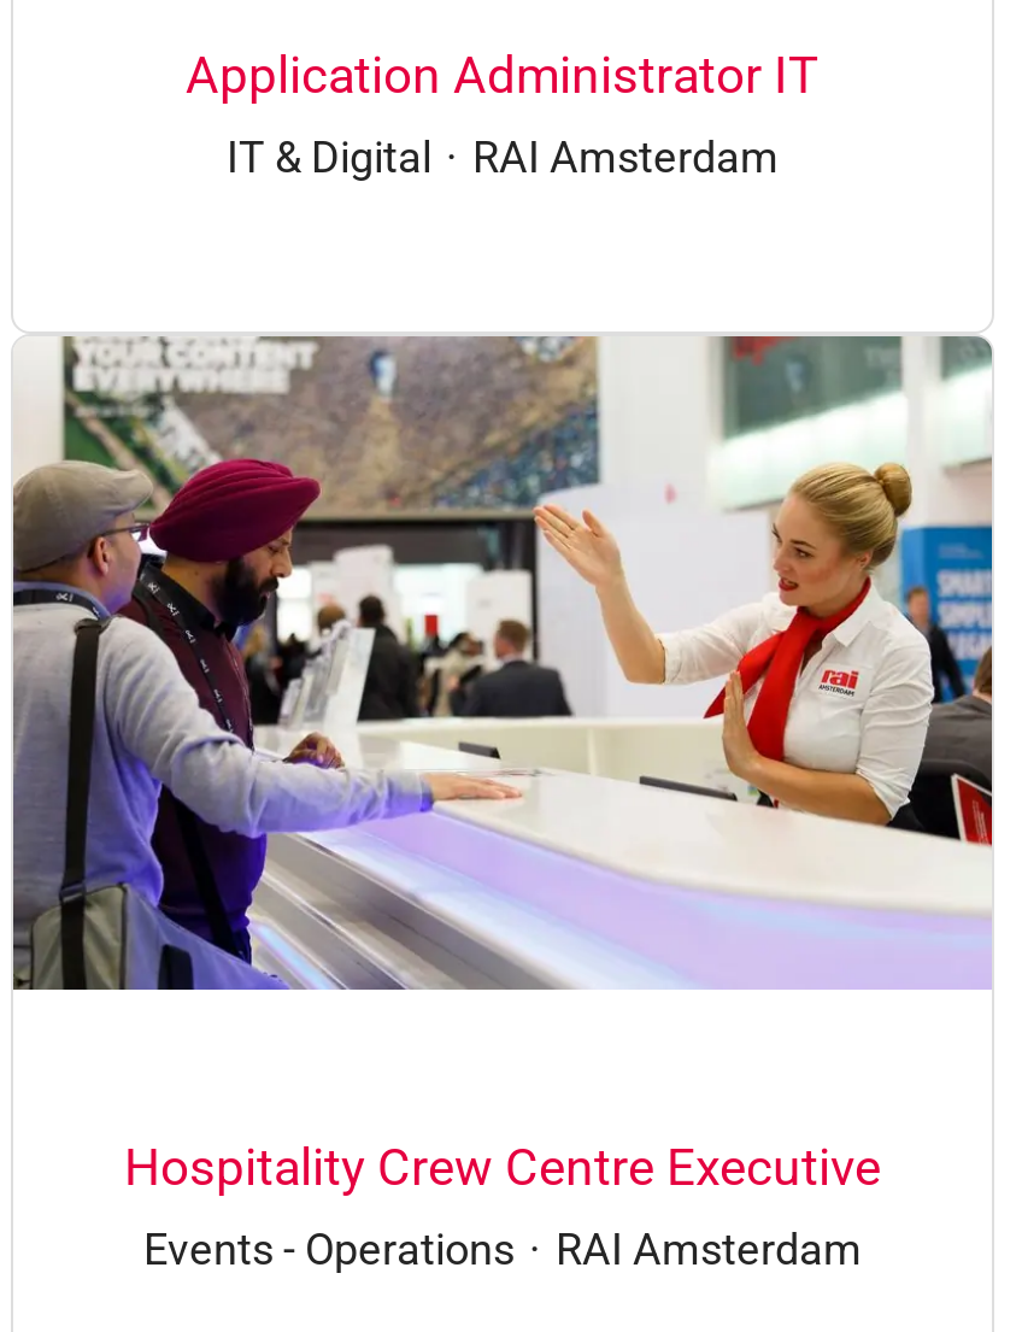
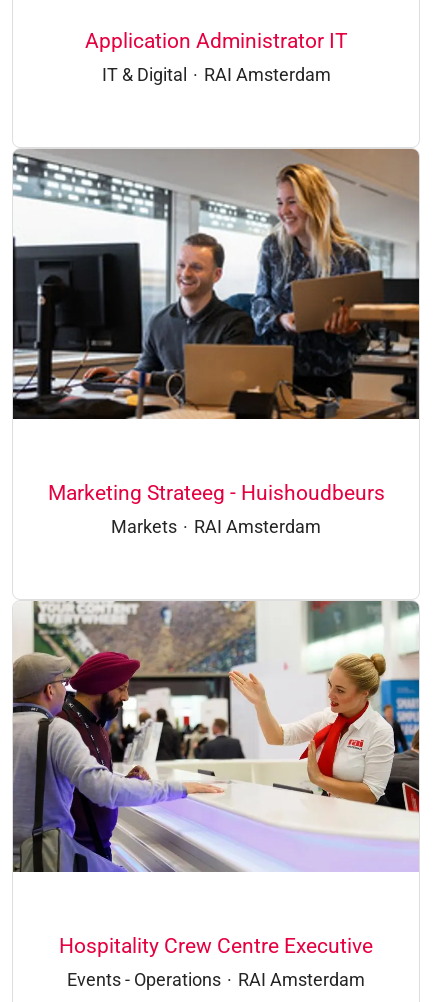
+ [image]

+ Marketing Strateeg - Huishoudbeurs
+ Markets · RAI Amsterdam
